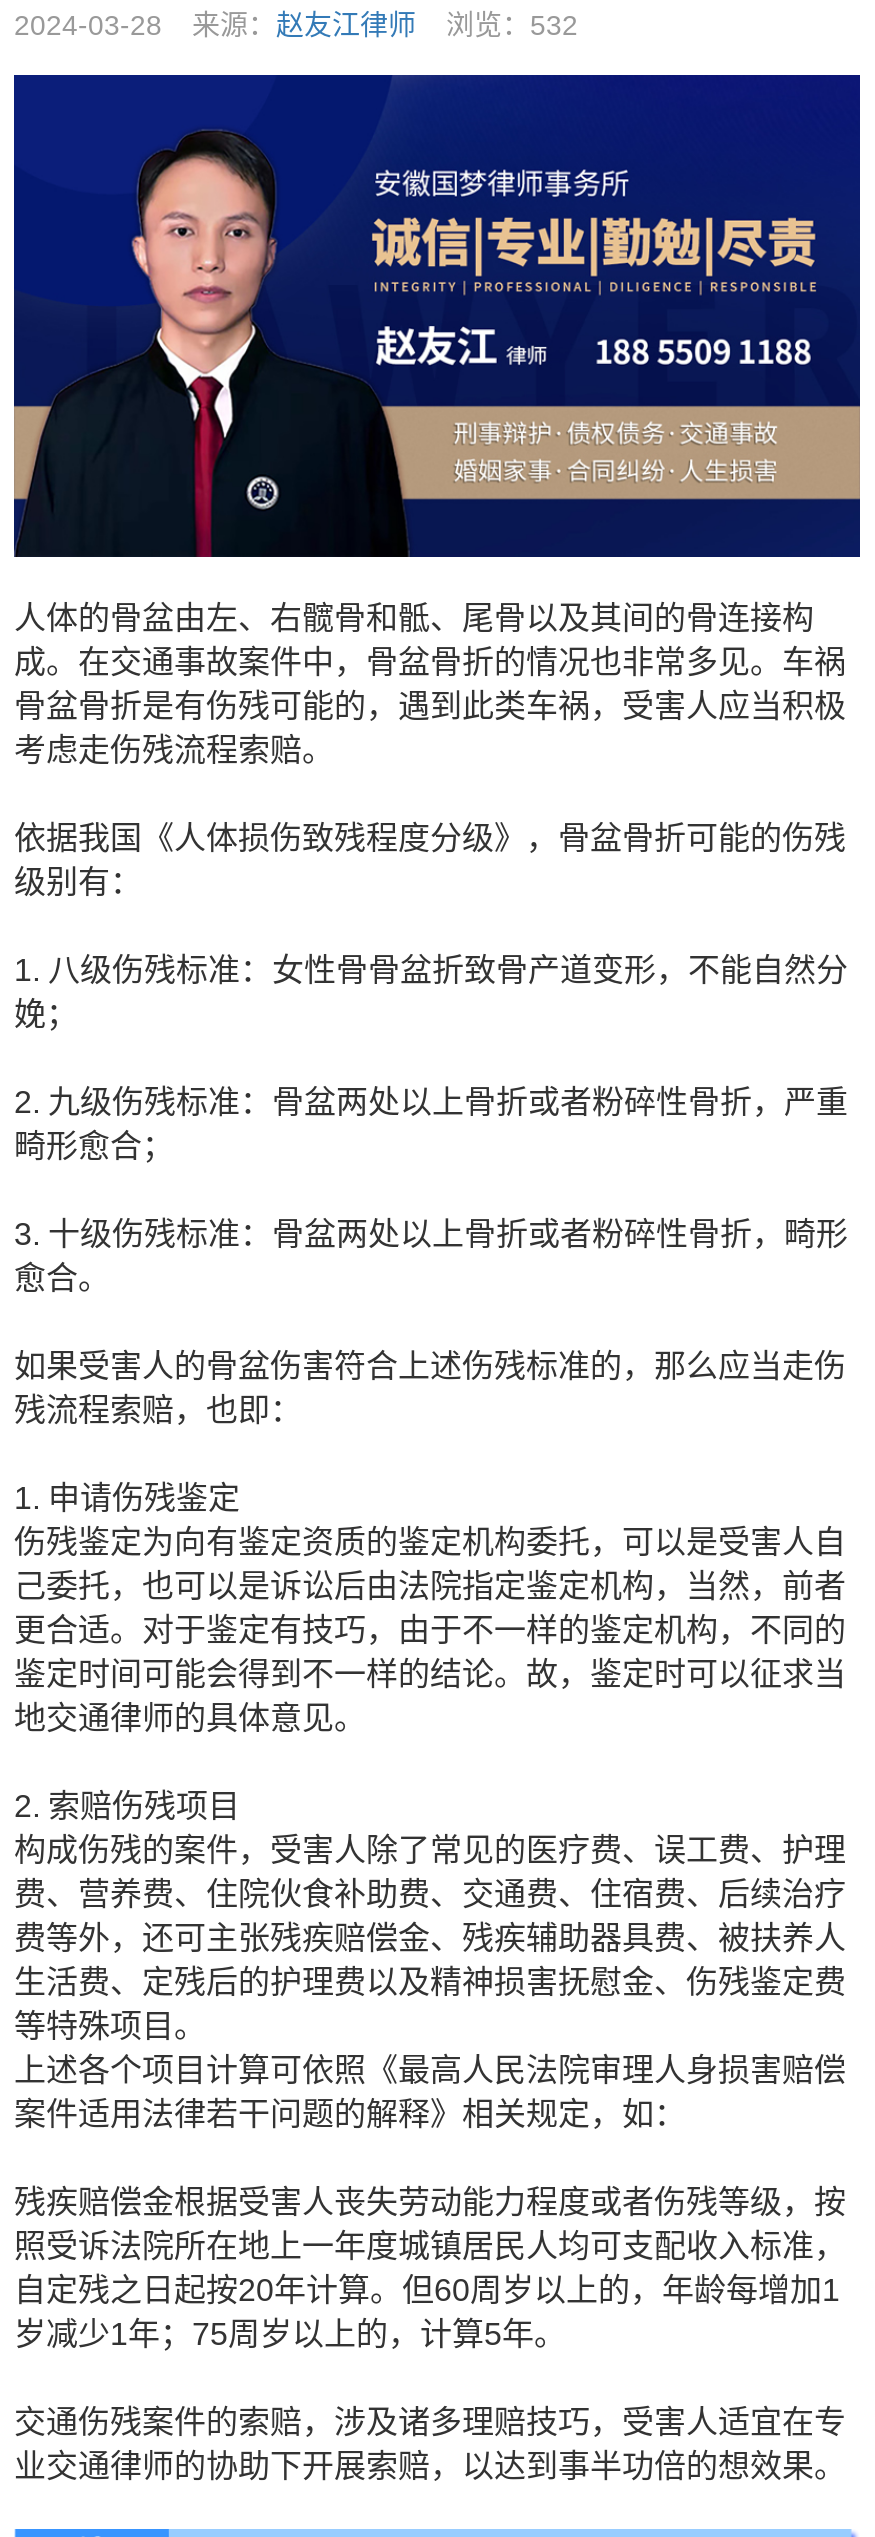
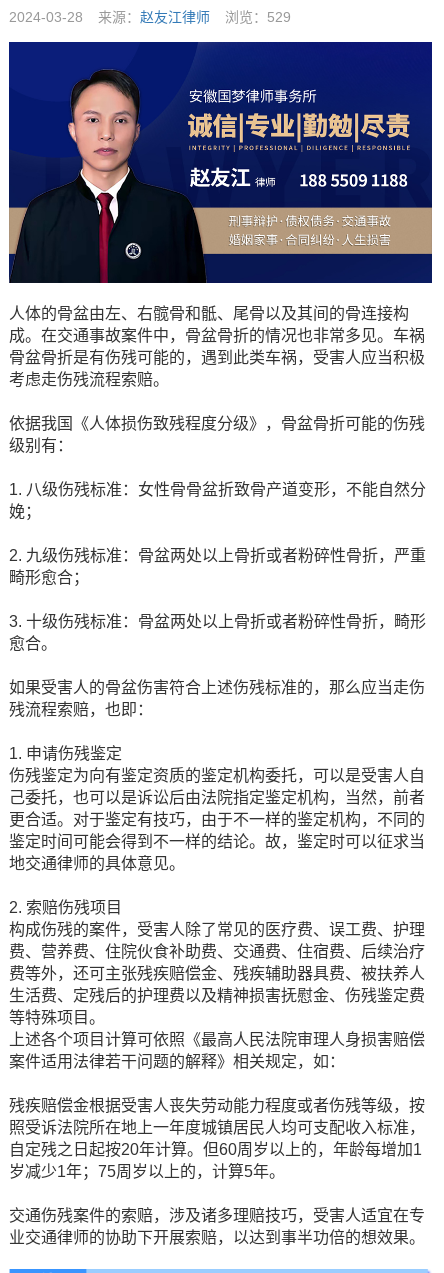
- 2024-03-28 来源：赵友江律师 浏览：532
+ 2024-03-28 来源：赵友江律师 浏览：529
